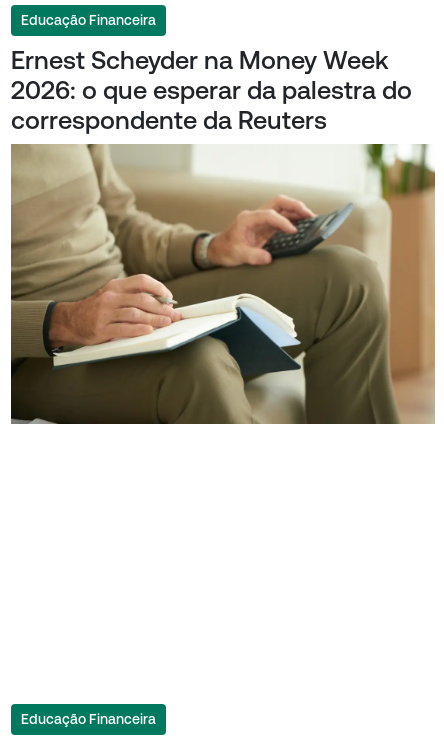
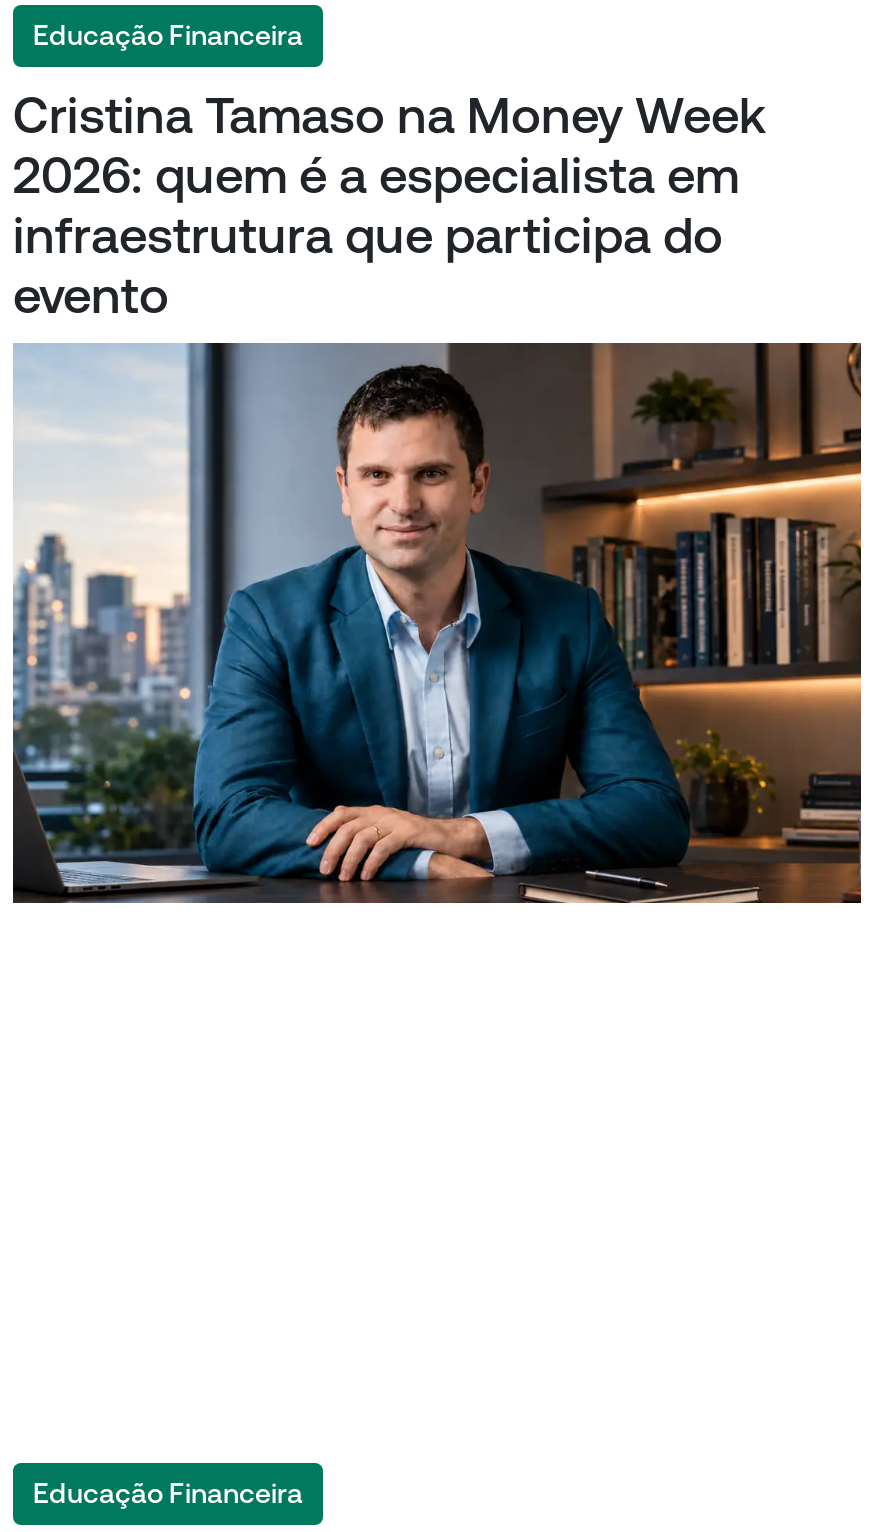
- Ernest Scheyder na Money Week
- 2026: o que esperar da palestra do
- correspondente da Reuters
+ Cristina Tamaso na Money Week
+ 2026: quem é a especialista em
+ infraestrutura que participa do
+ evento

- [image]
+ [image]
